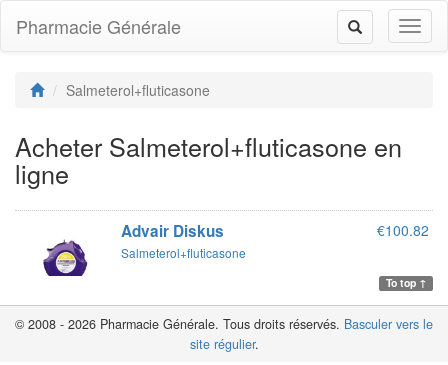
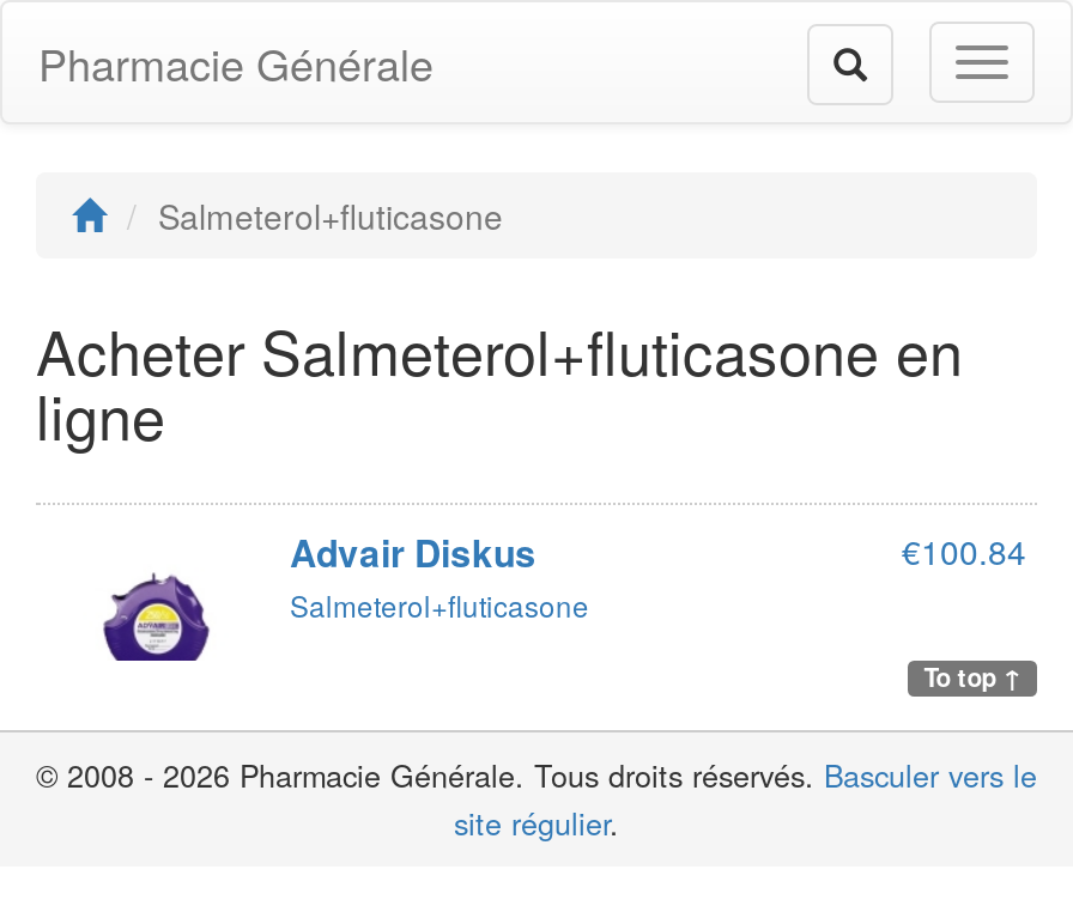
- €100.82
+ €100.84
